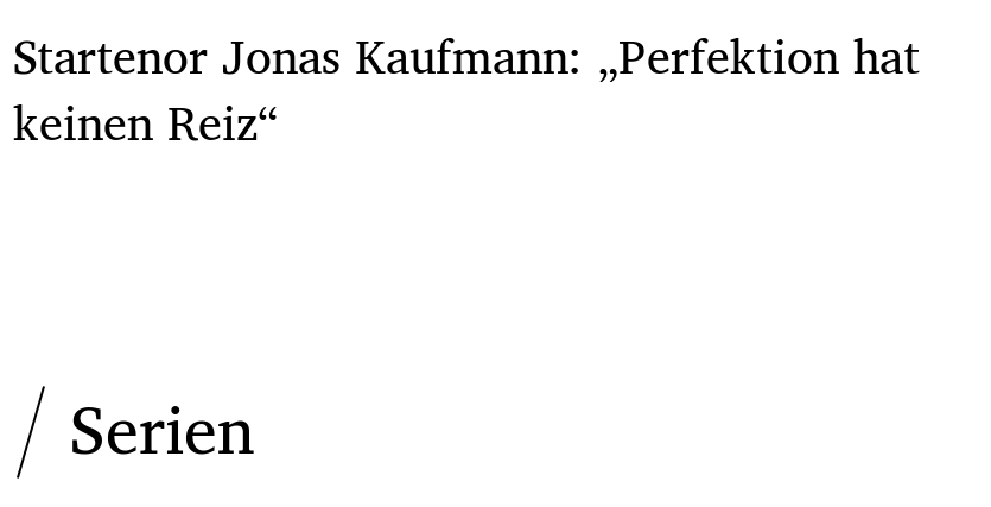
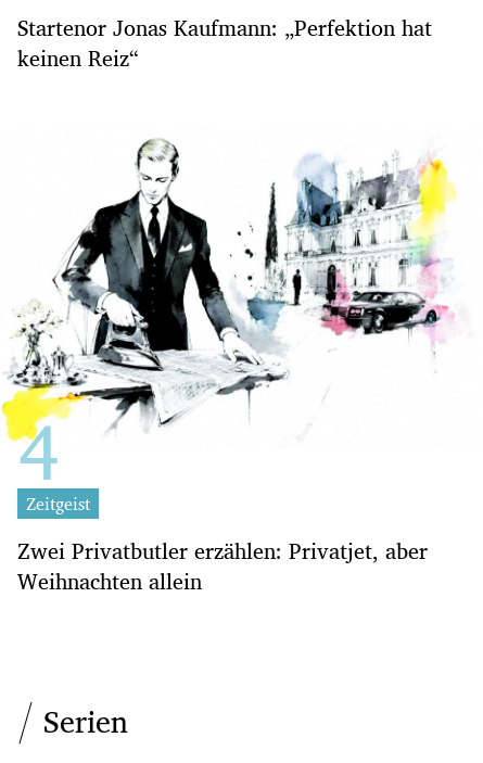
+ [image]
+ Zeitgeist
+ Zwei Privatbutler erzählen: Privatjet, aber
+ Weihnachten allein
